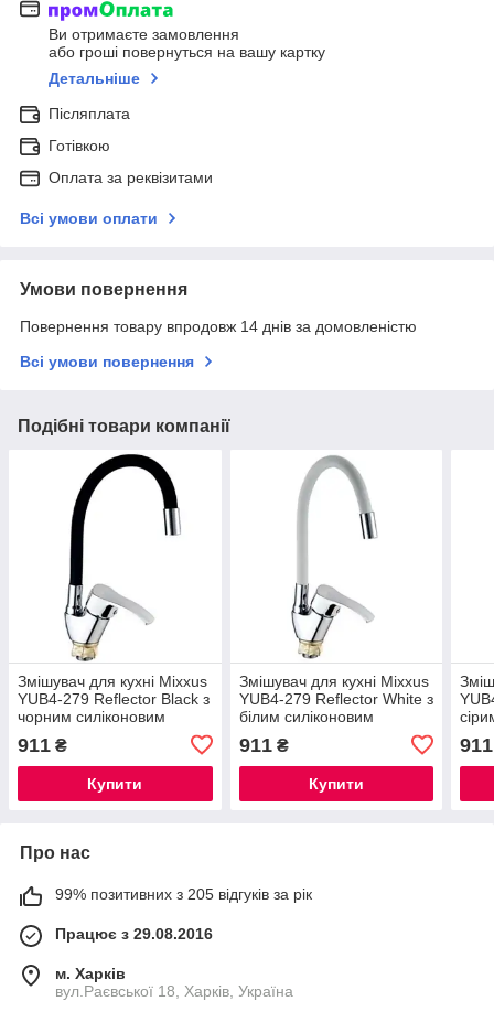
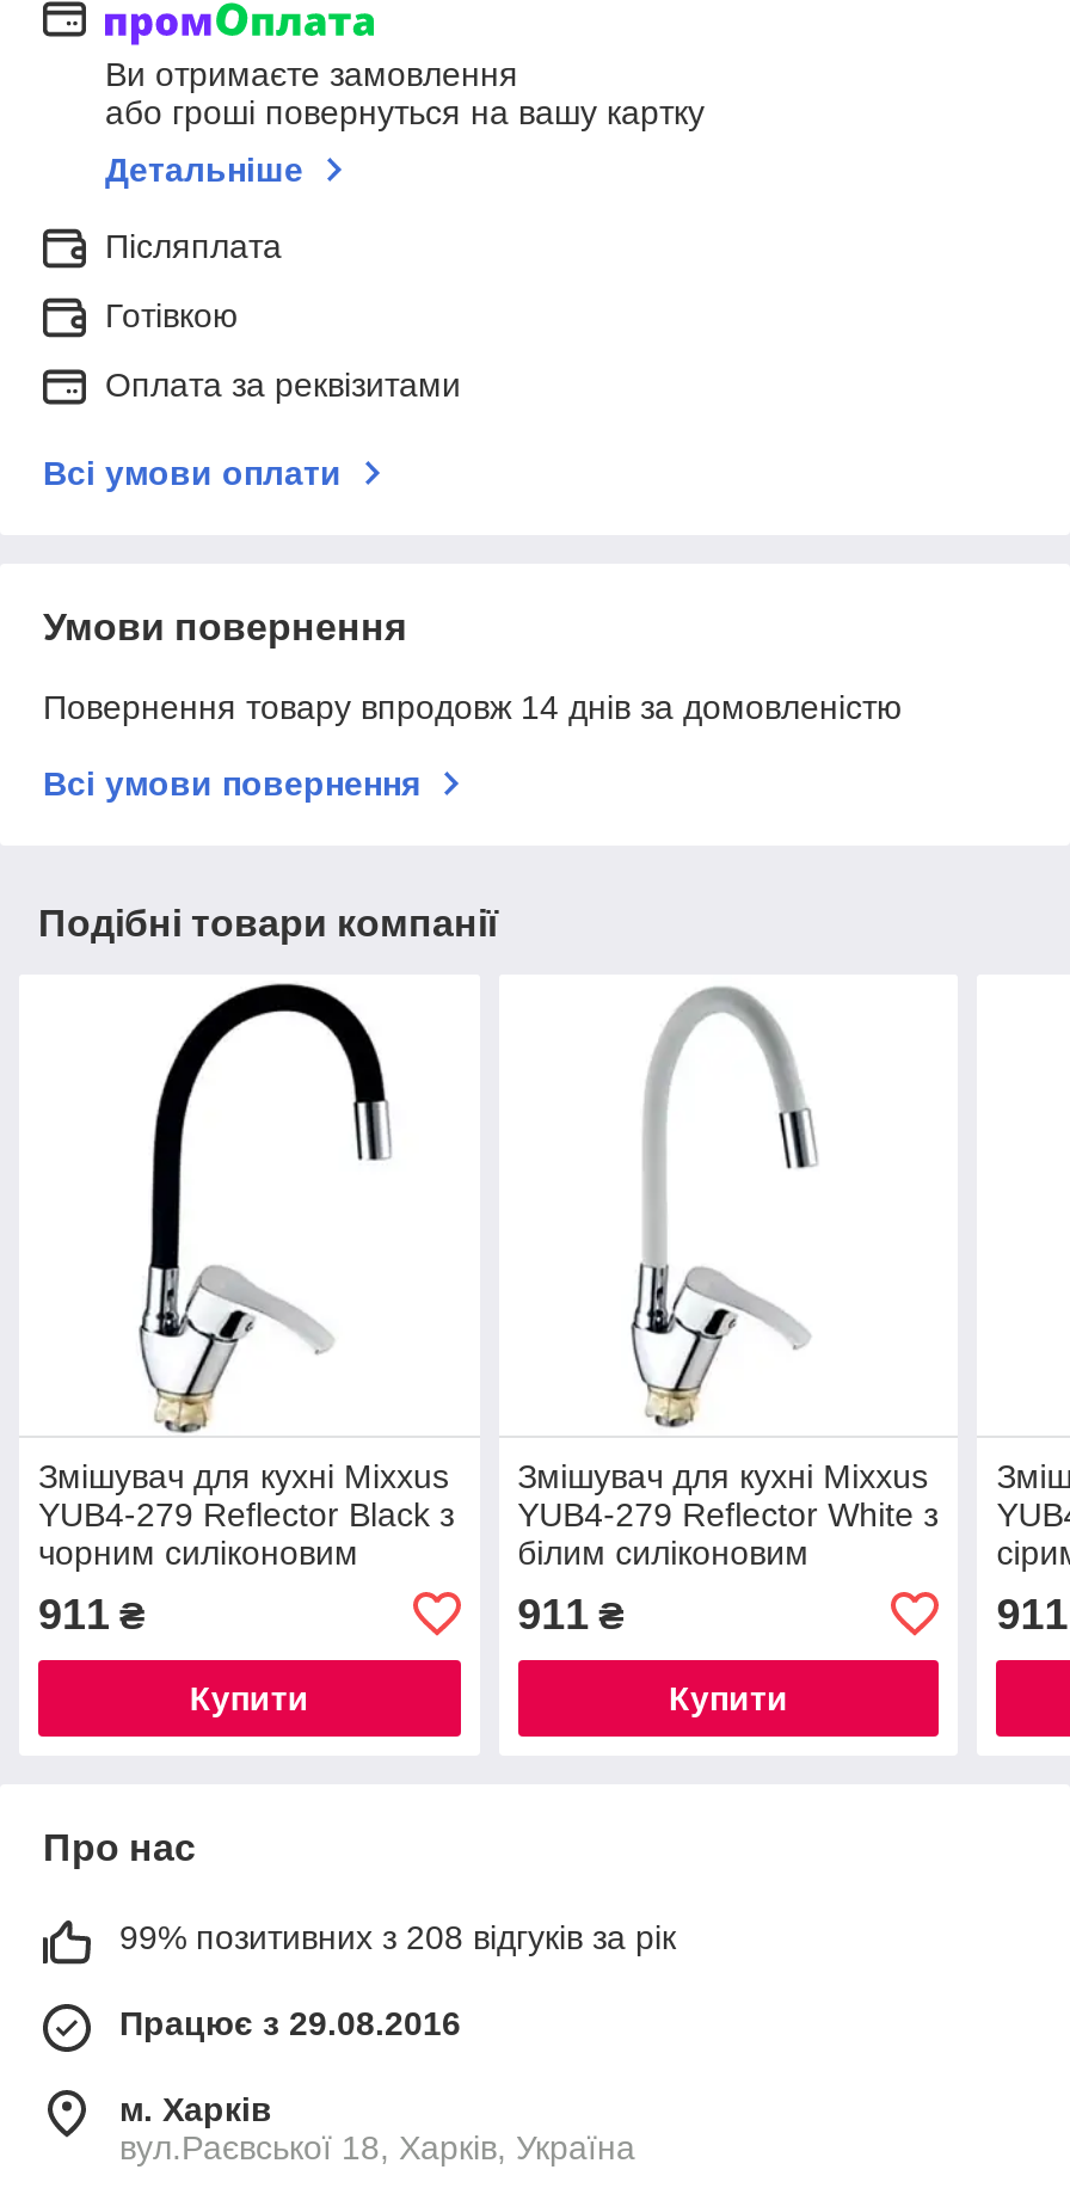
- 99% позитивних з 205 відгуків за рік
+ 99% позитивних з 208 відгуків за рік
